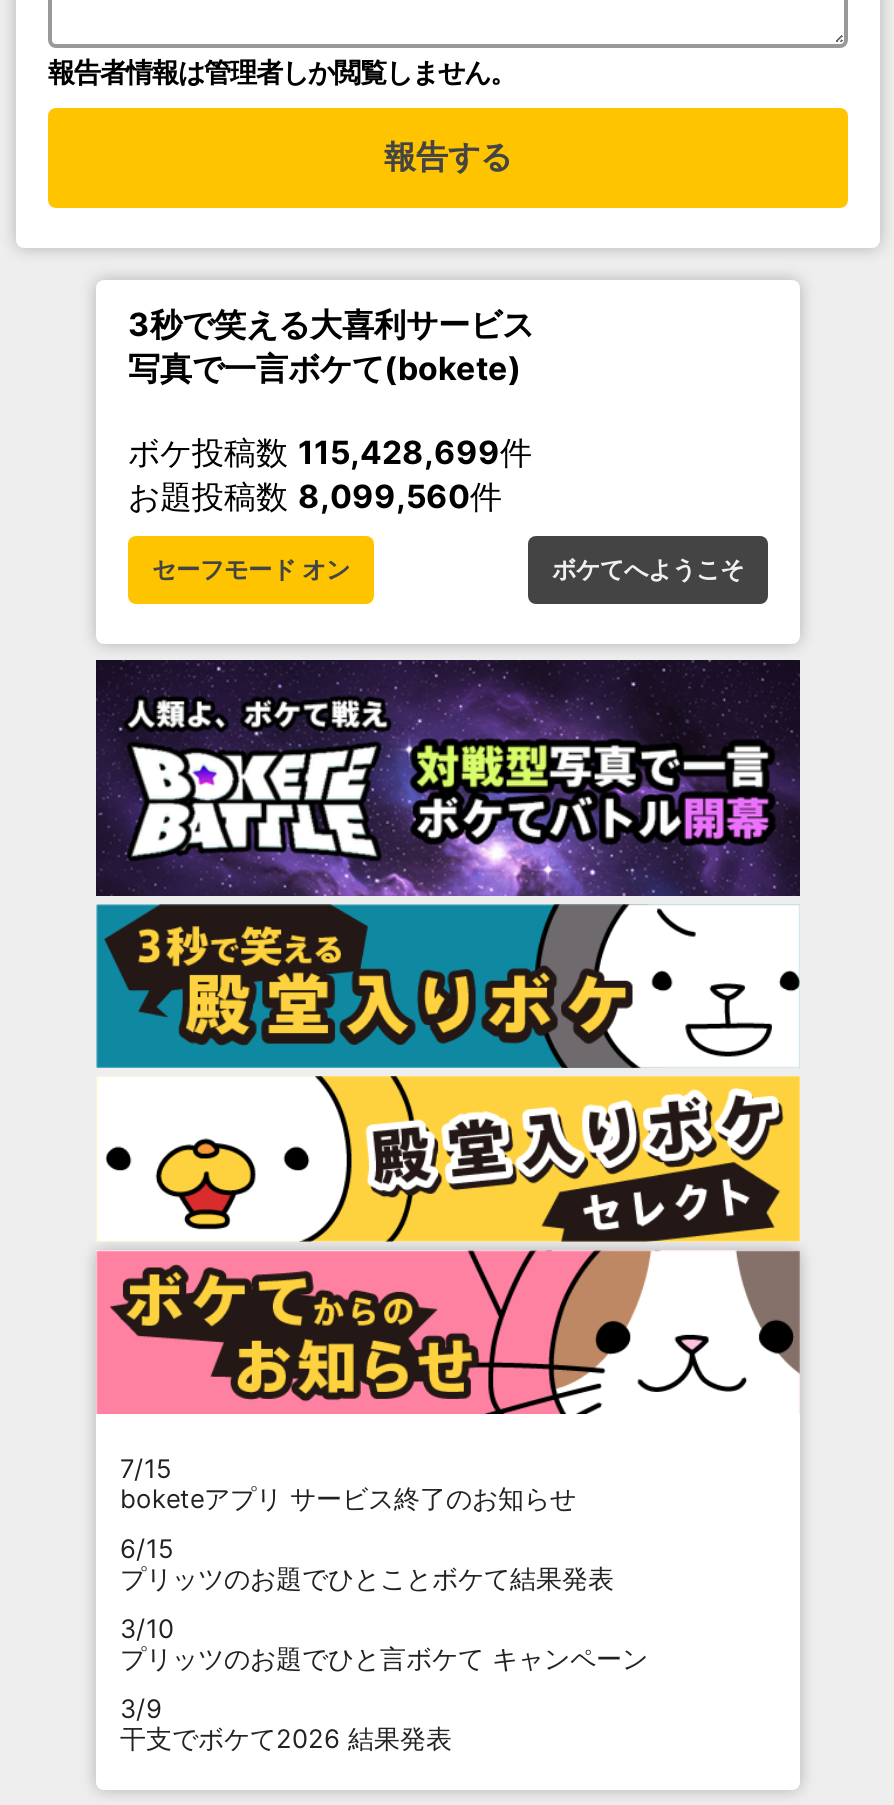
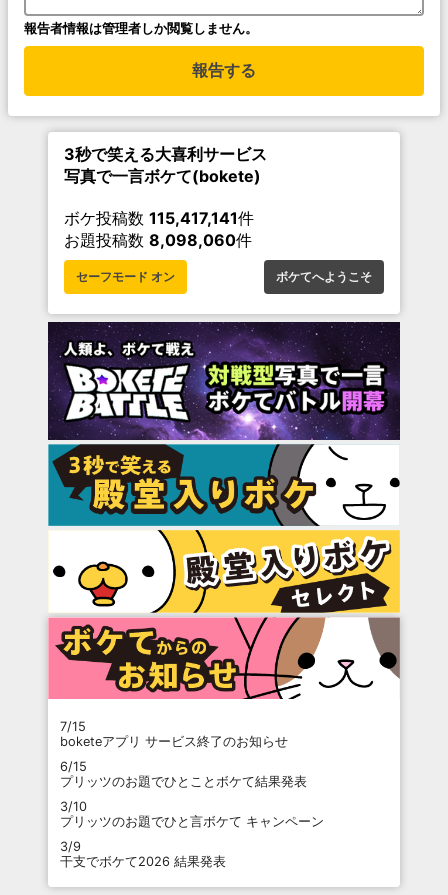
- ボケ投稿数115,428,699件
+ ボケ投稿数115,417,141件

- お題投稿数8,099,560件
+ お題投稿数8,098,060件
